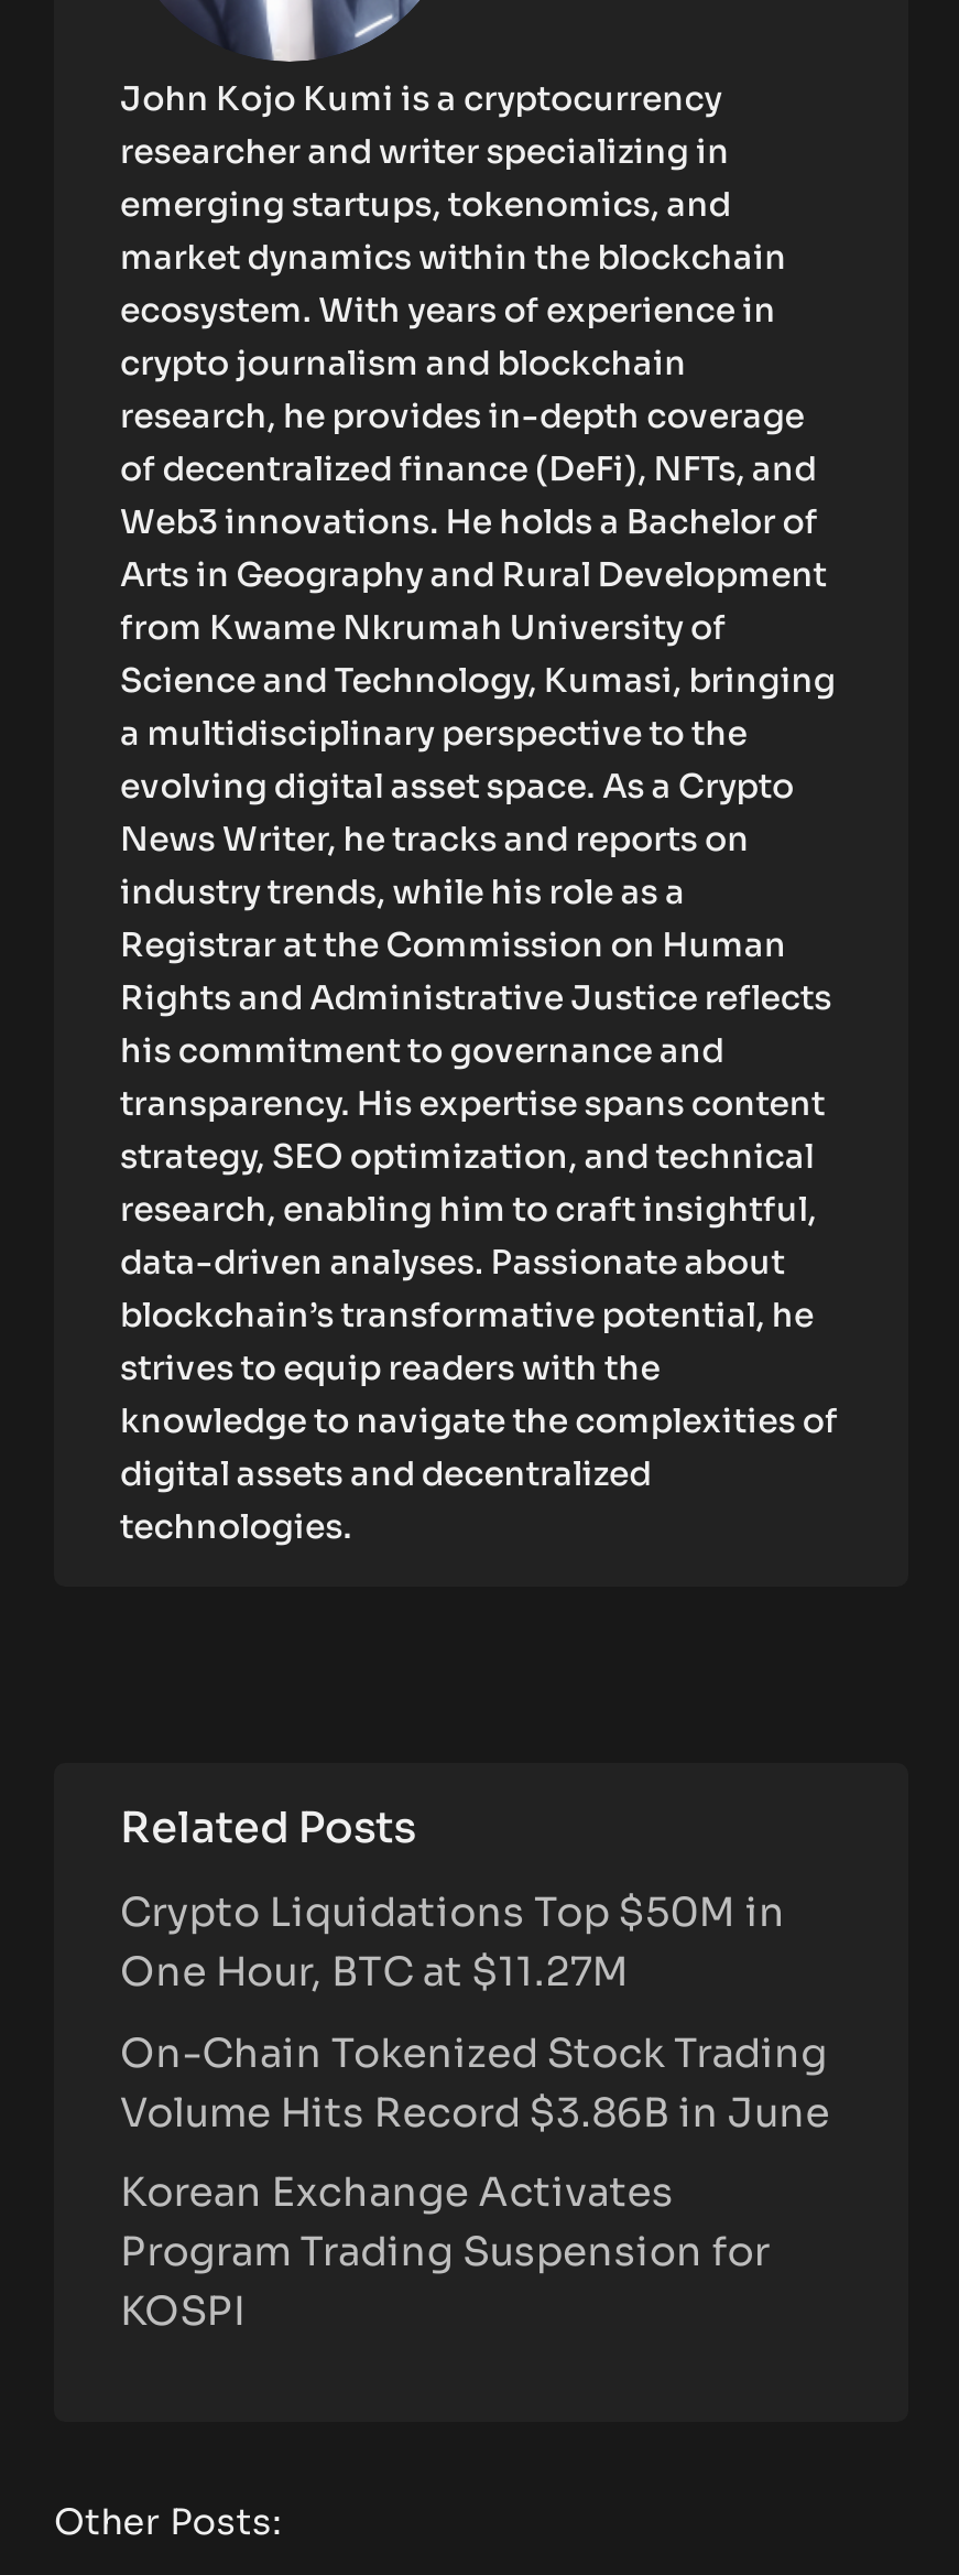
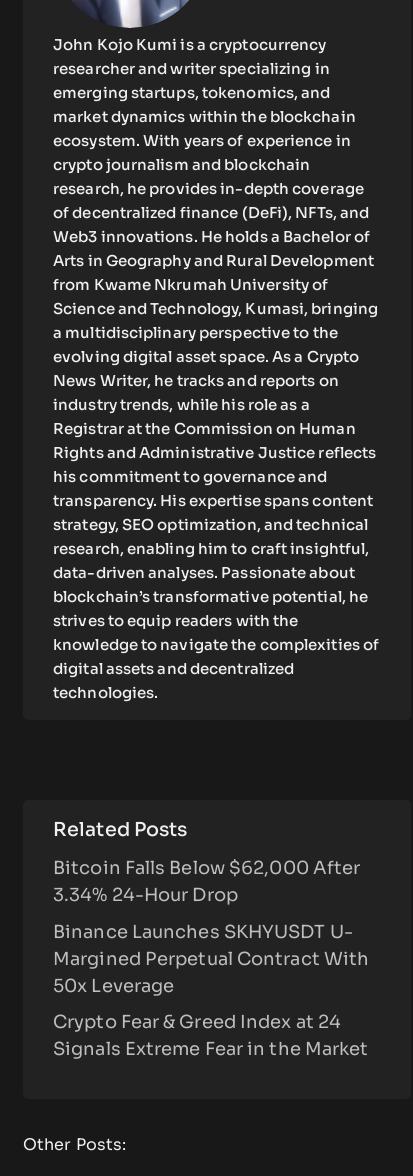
- Crypto Liquidations Top $50M in
- One Hour, BTC at $11.27M
+ Bitcoin Falls Below $62,000 After
+ 3.34% 24-Hour Drop

- On-Chain Tokenized Stock Trading
- Volume Hits Record $3.86B in June
+ Binance Launches SKHYUSDT U-
+ Margined Perpetual Contract With
+ 50x Leverage

- Korean Exchange Activates
- Program Trading Suspension for
- KOSPI
+ Crypto Fear & Greed Index at 24
+ Signals Extreme Fear in the Market
